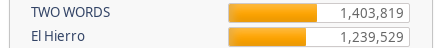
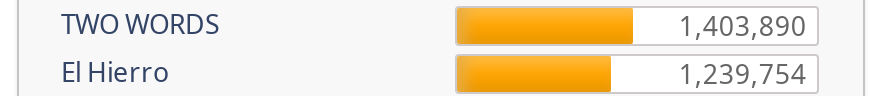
- 1,403,819
+ 1,403,890

- 1,239,529
+ 1,239,754
